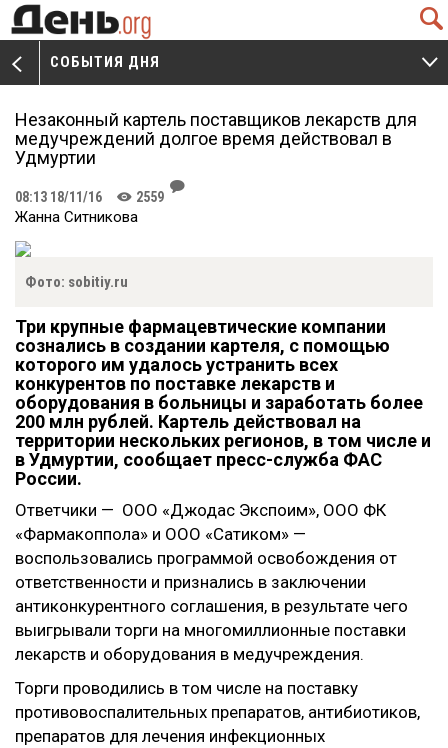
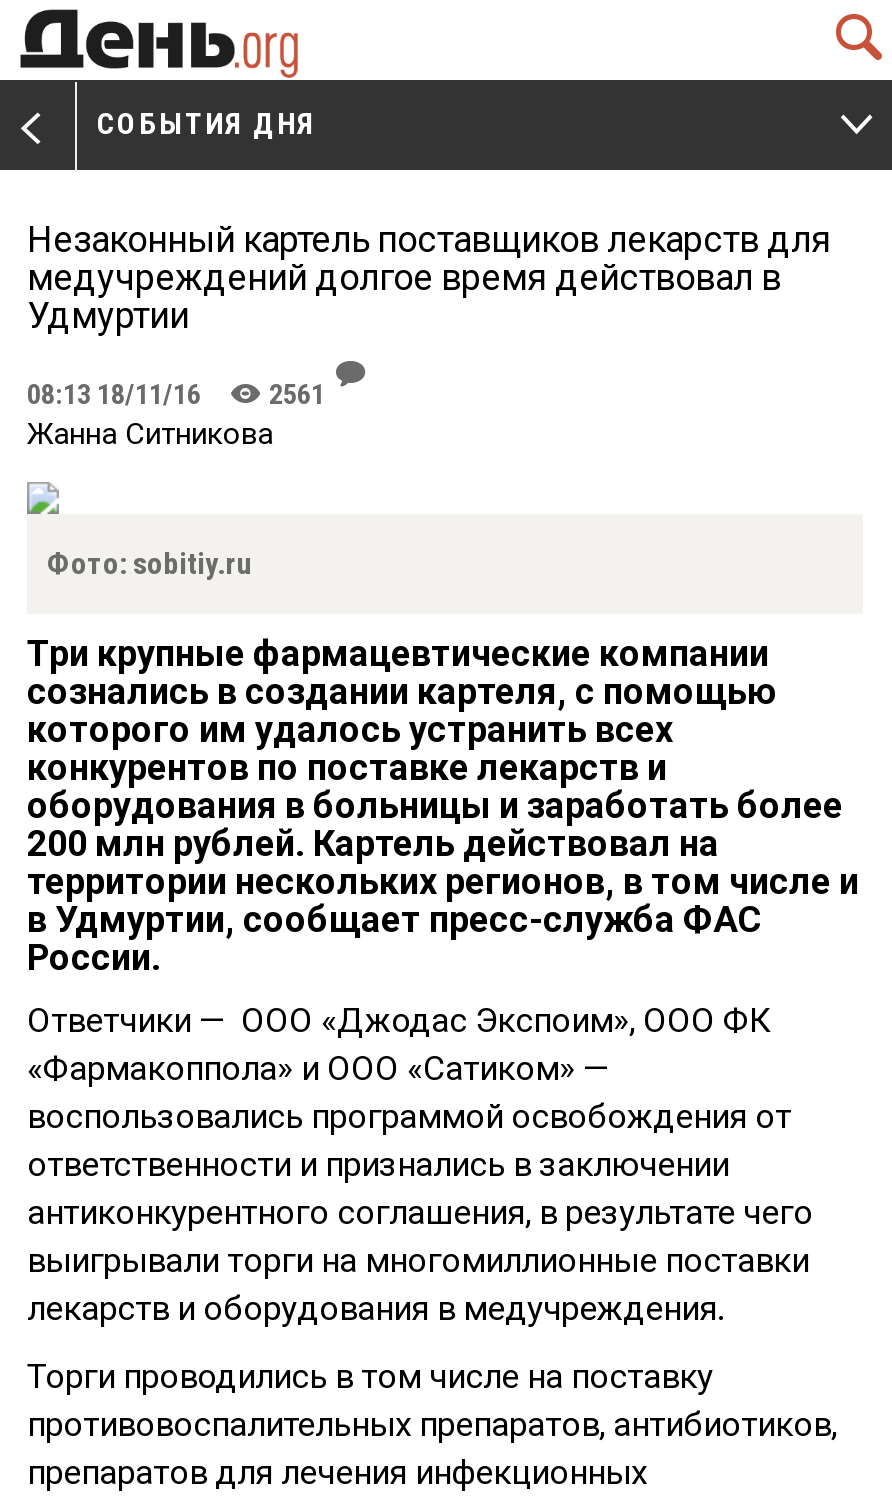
- 08:13 18/11/16 K 2559
+ 08:13 18/11/16 K 2561
